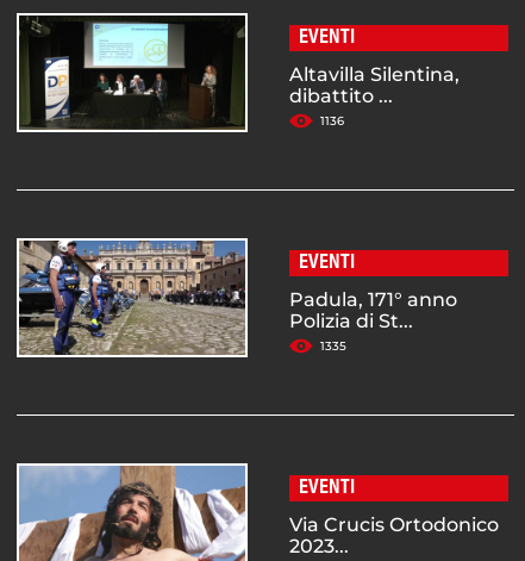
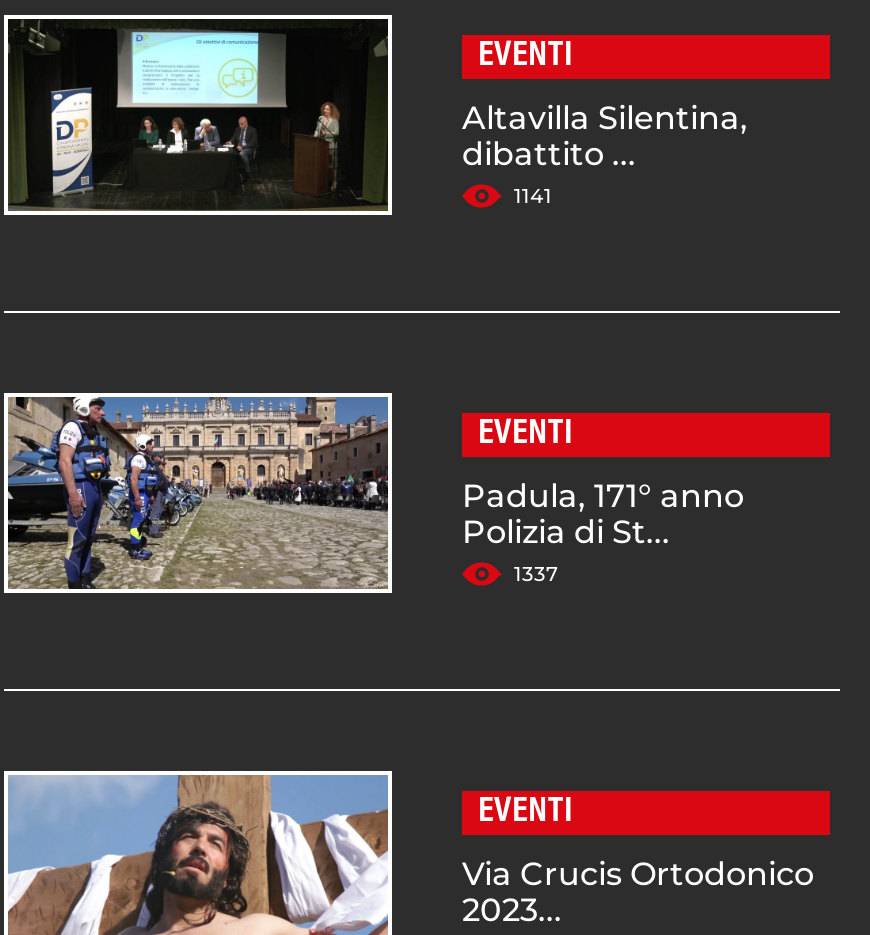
- 1136
+ 1141

- 1335
+ 1337
